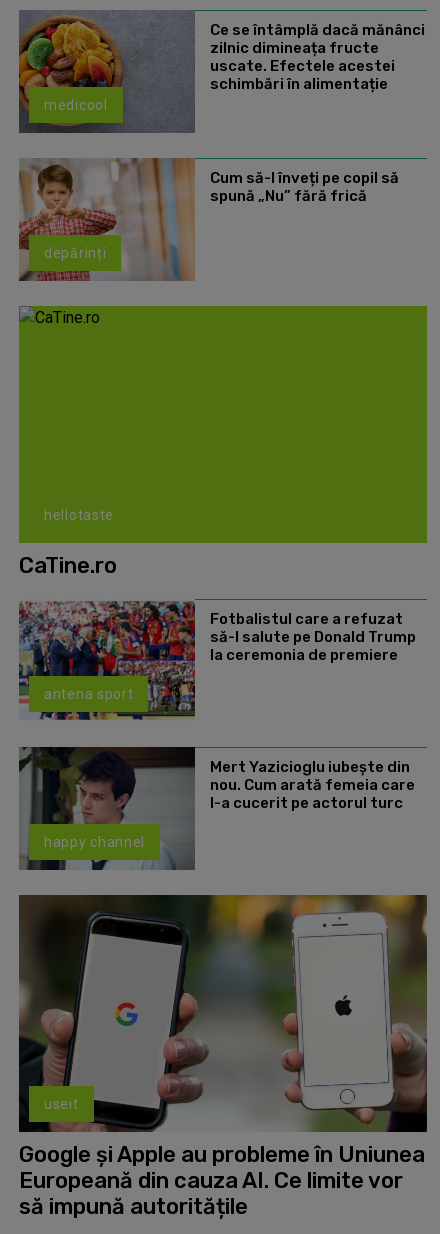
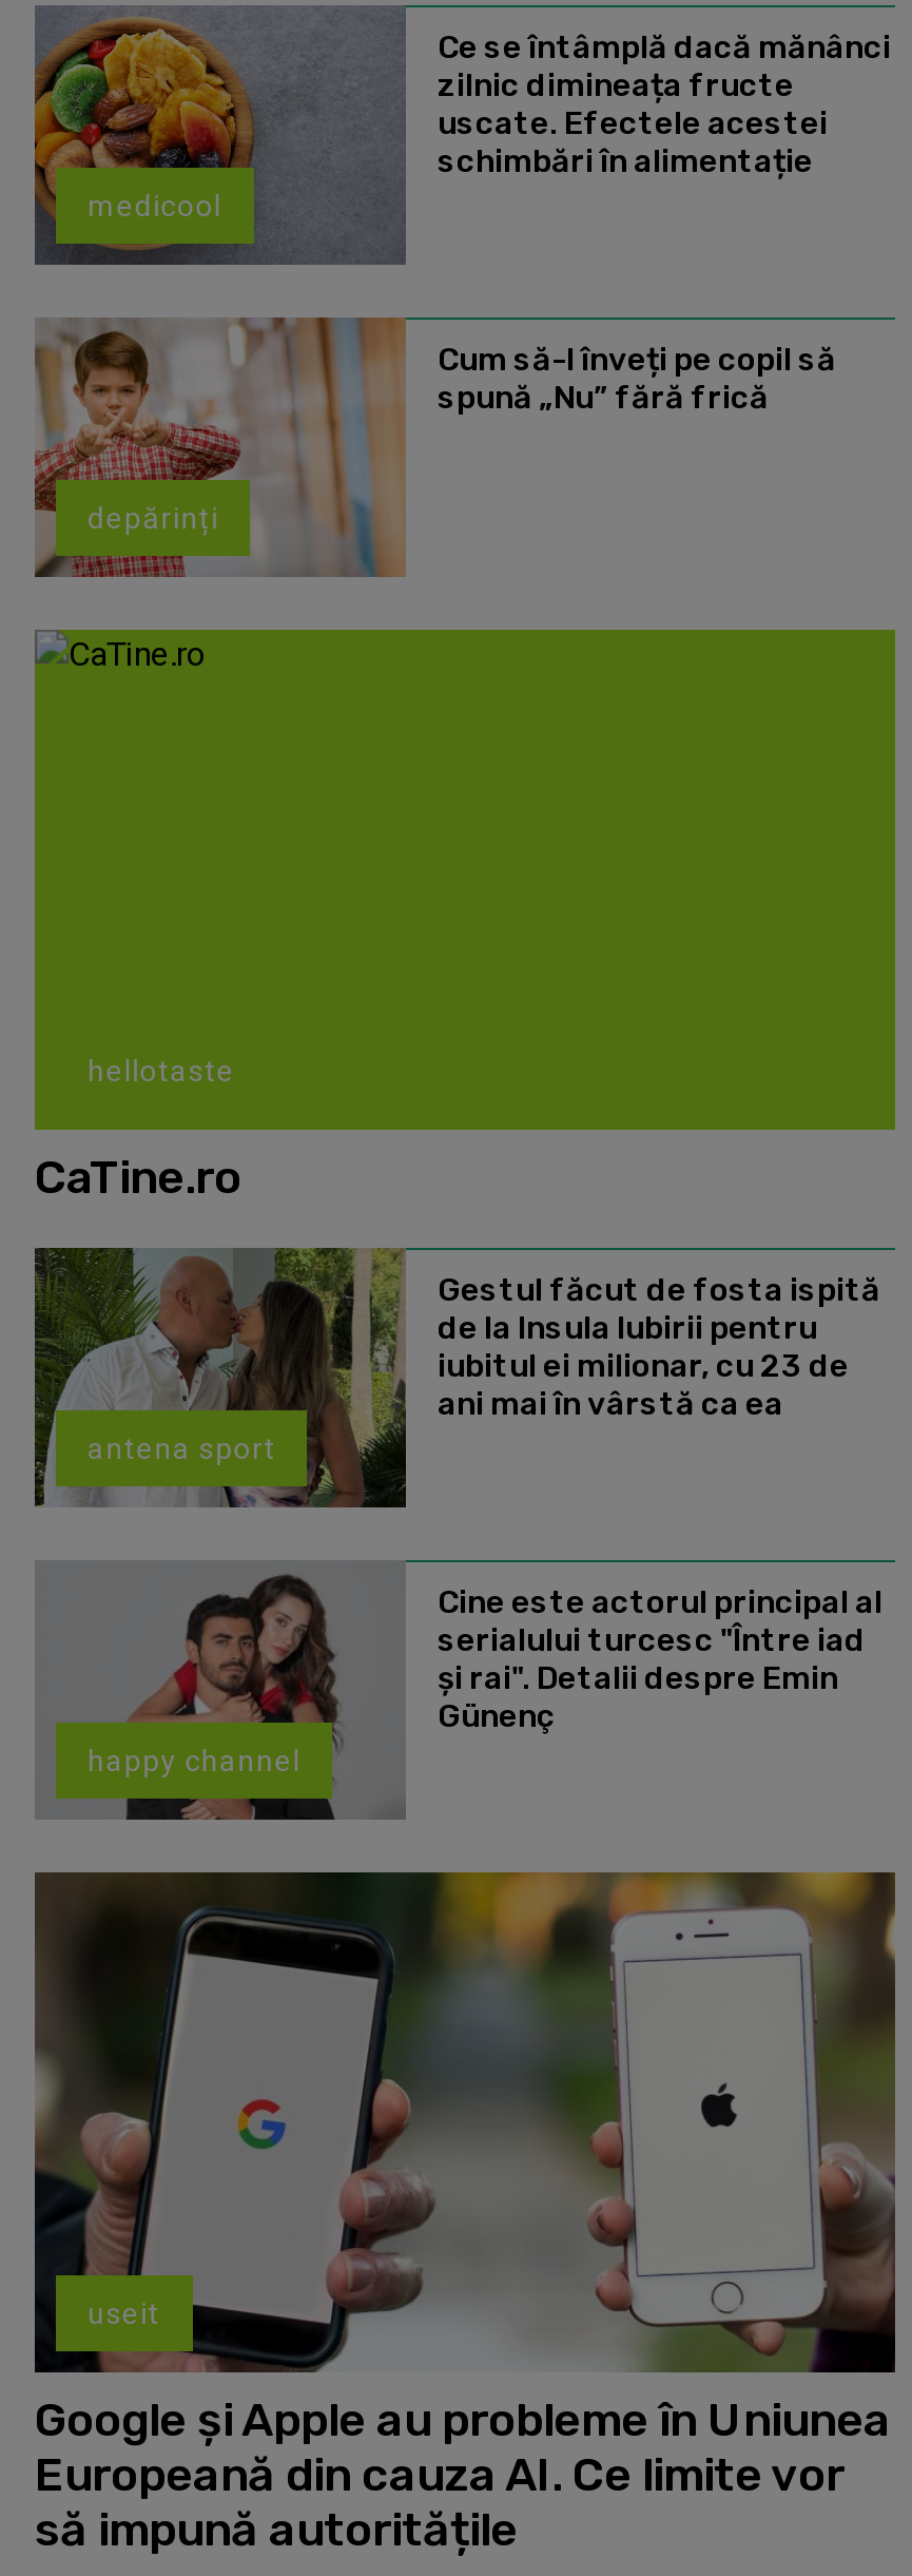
- [image]
- Fotbalistul care a refuzat
- să-l salute pe Donald Trump
- la ceremonia de premiere
+ [image]
+ Gestul făcut de fosta ispită
+ de la Insula Iubirii pentru
+ iubitul ei milionar, cu 23 de
+ ani mai în vârstă ca ea

- [image]
- Mert Yazicioglu iubește din
- nou. Cum arată femeia care
- l-a cucerit pe actorul turc
+ [image]
+ Cine este actorul principal al
+ serialului turcesc "Între iad
+ și rai". Detalii despre Emin
+ Günenç
